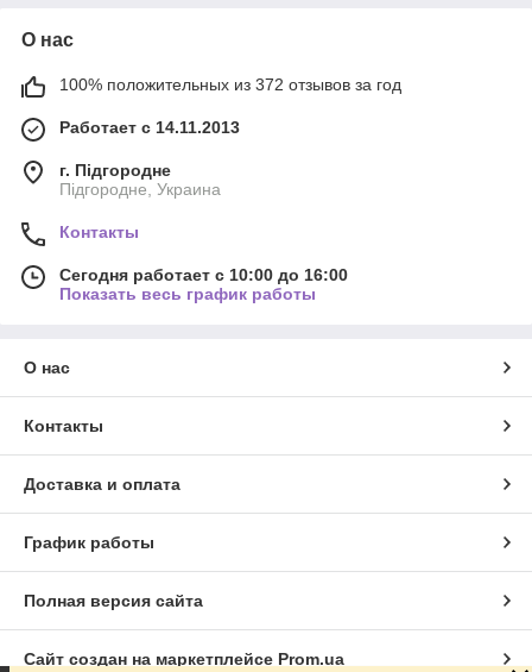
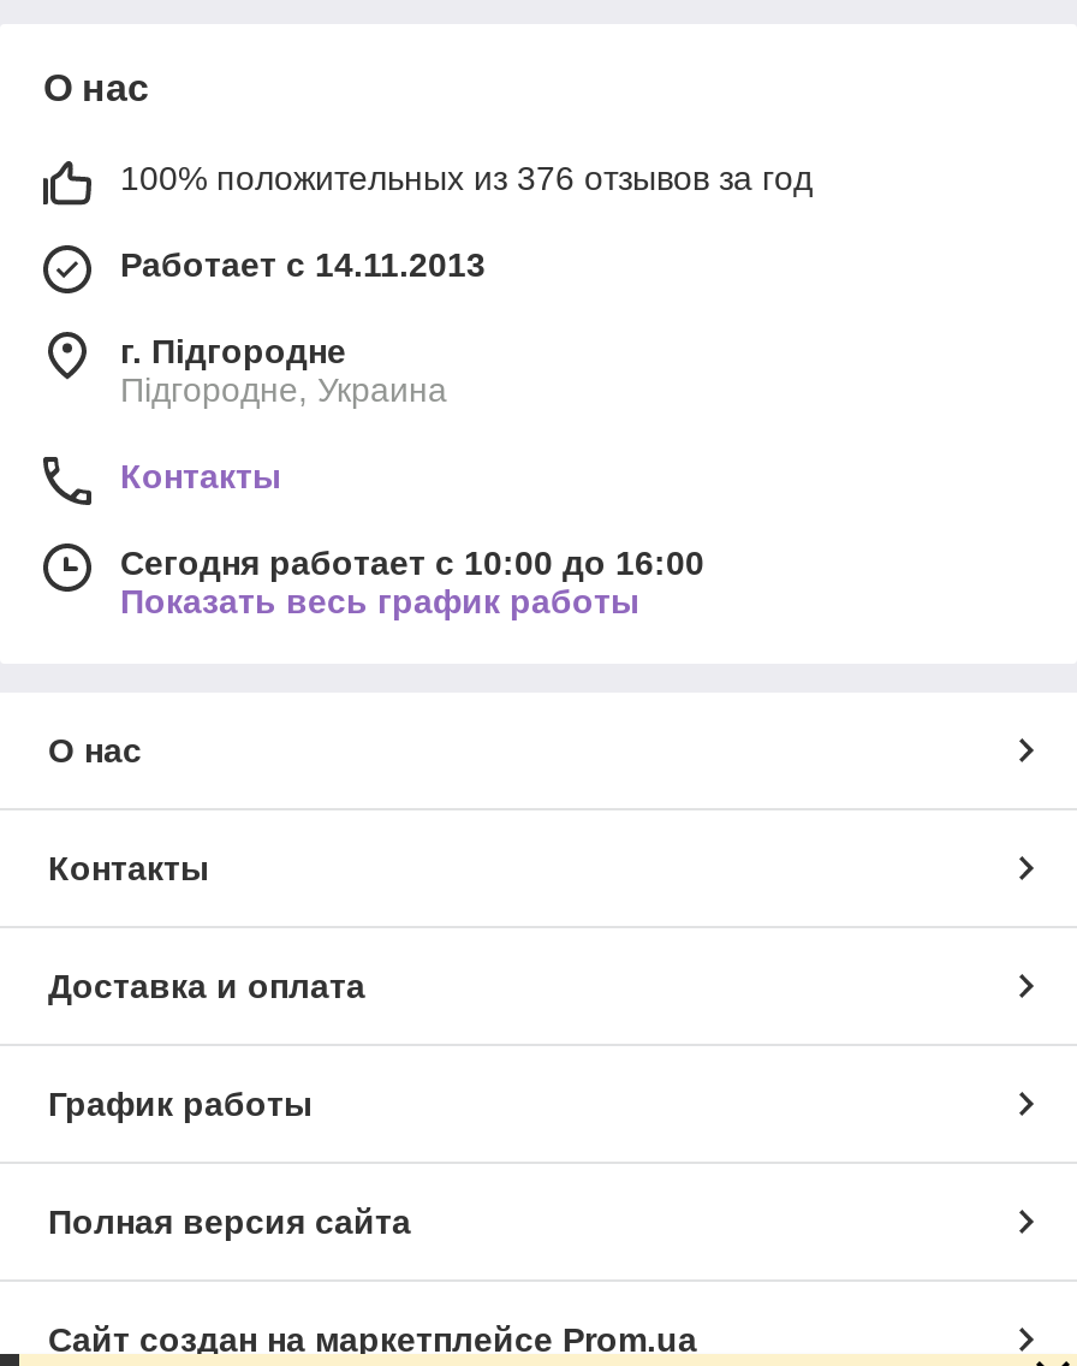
- 100% положительных из 372 отзывов за год
+ 100% положительных из 376 отзывов за год
